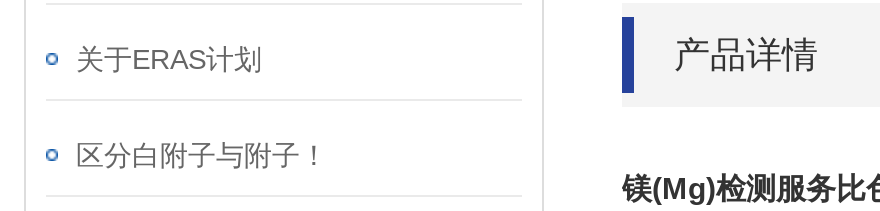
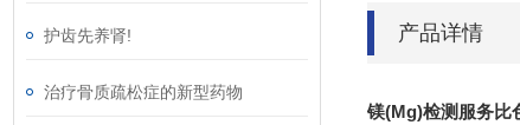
- 关于ERAS计划
+ 护齿先养肾!

- 区分白附子与附子！
+ 治疗骨质疏松症的新型药物
